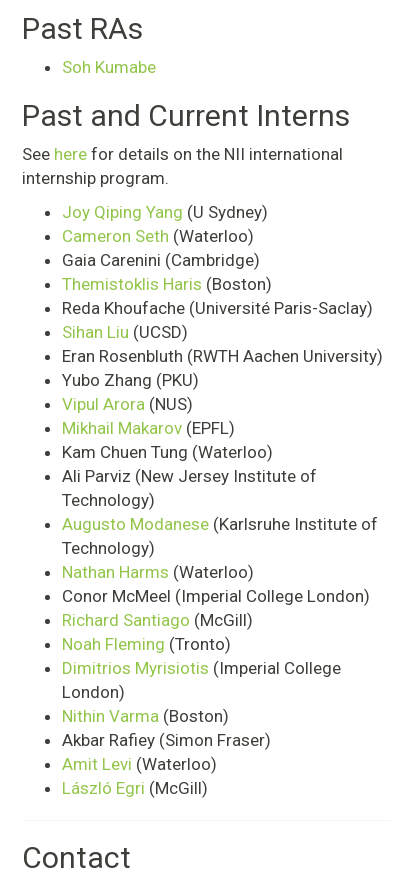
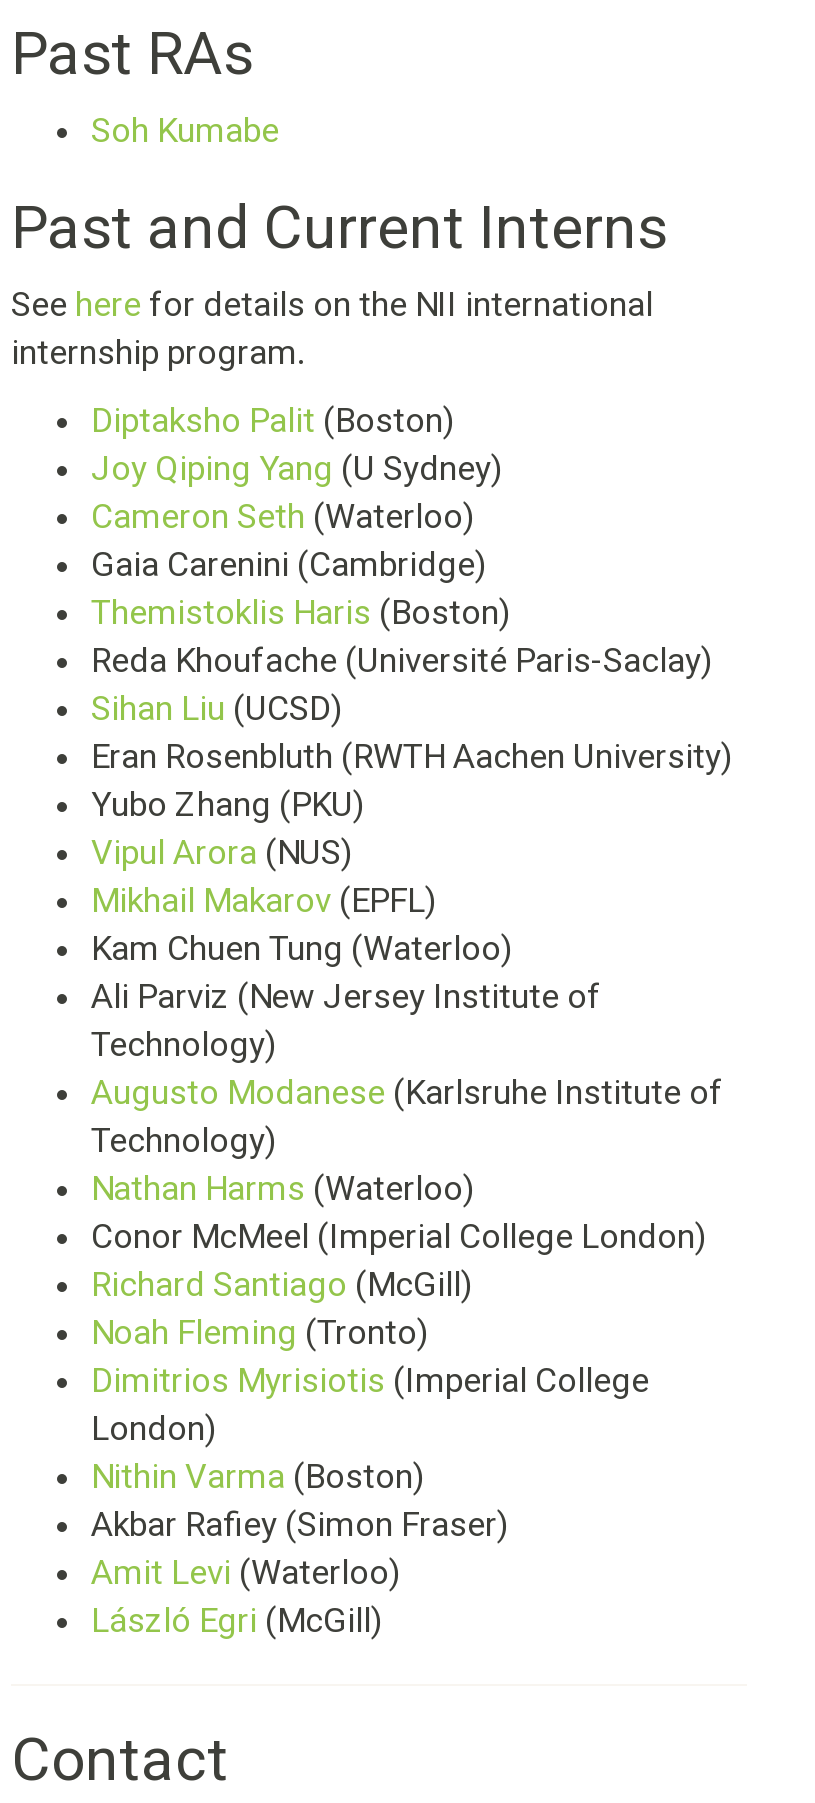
+ Diptaksho Palit (Boston)
